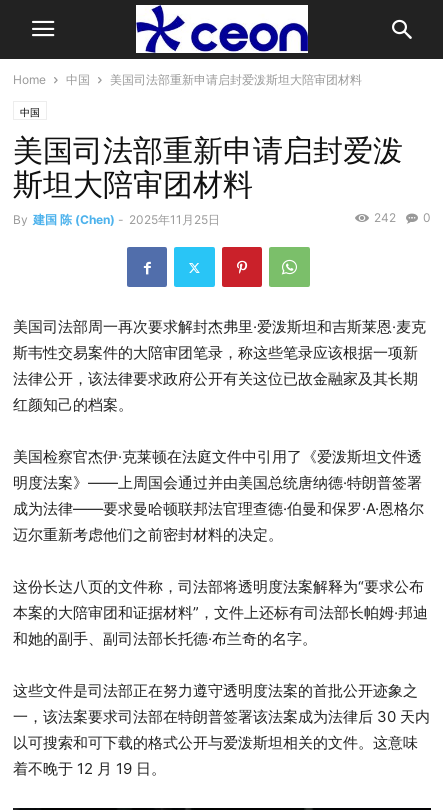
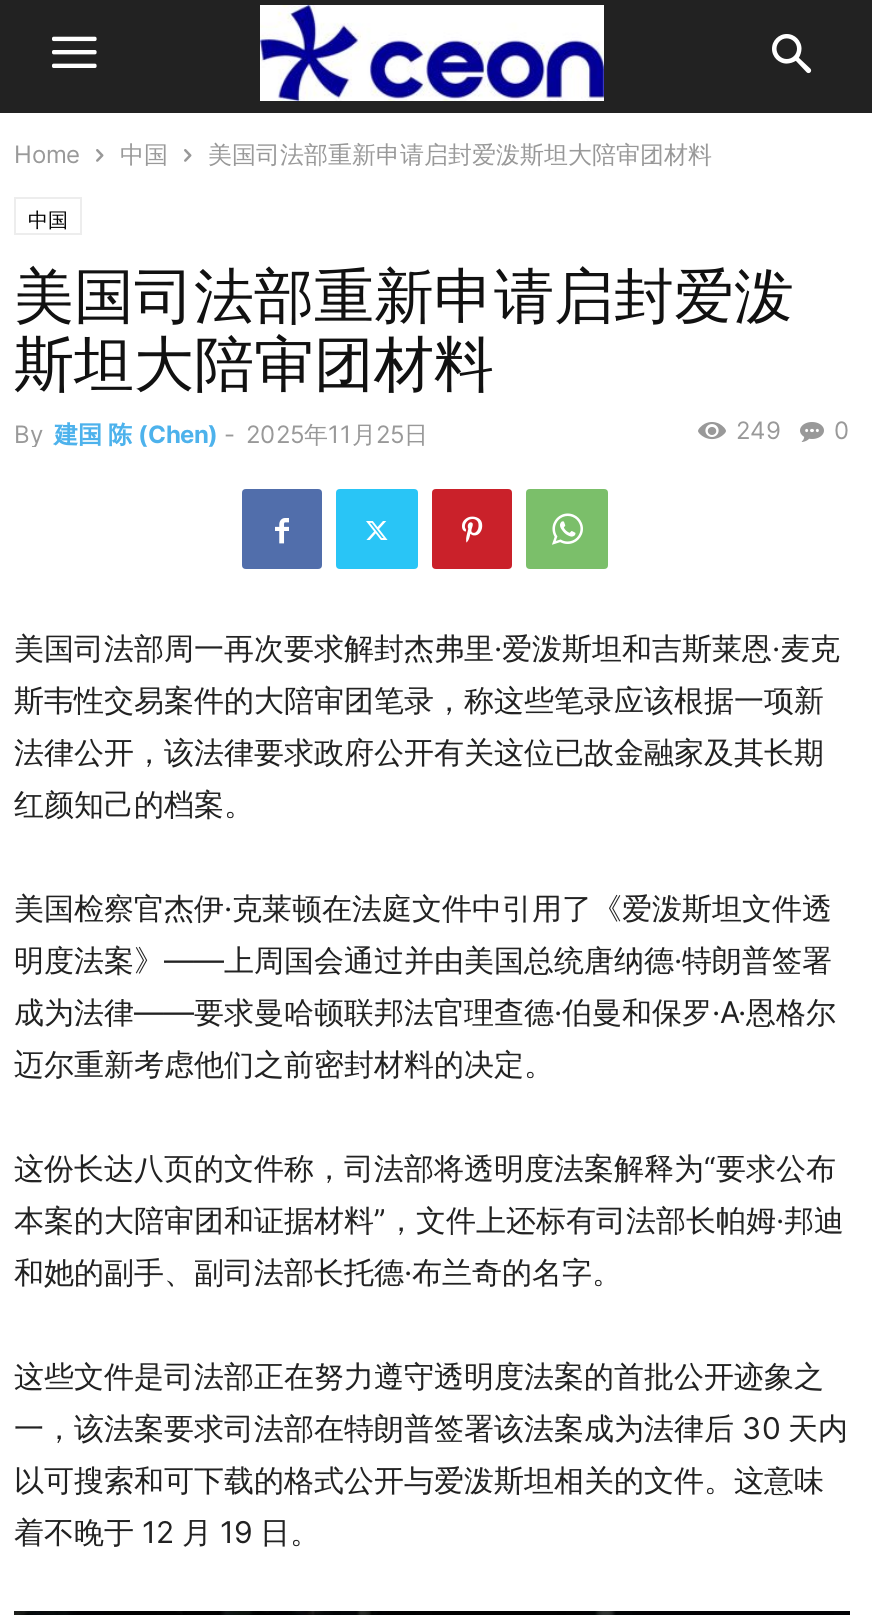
- 242 0
+ 249 0
